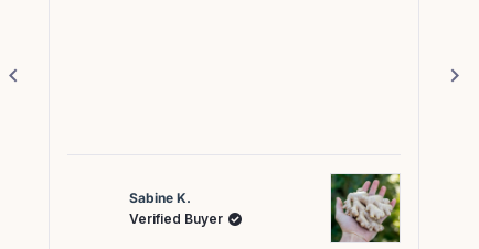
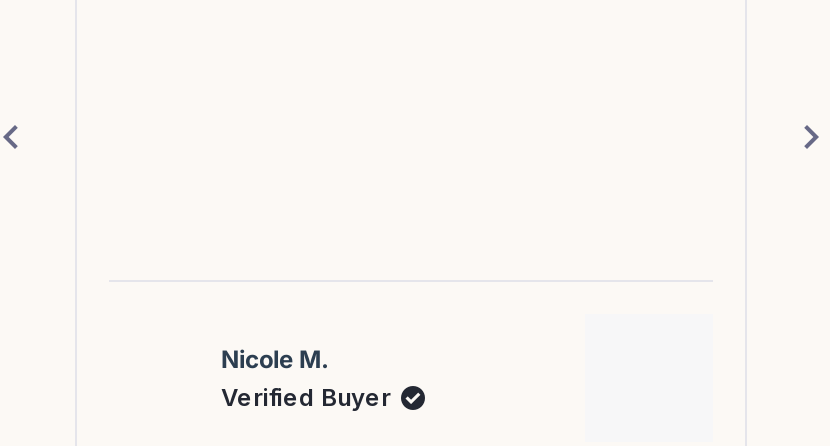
- [image]
